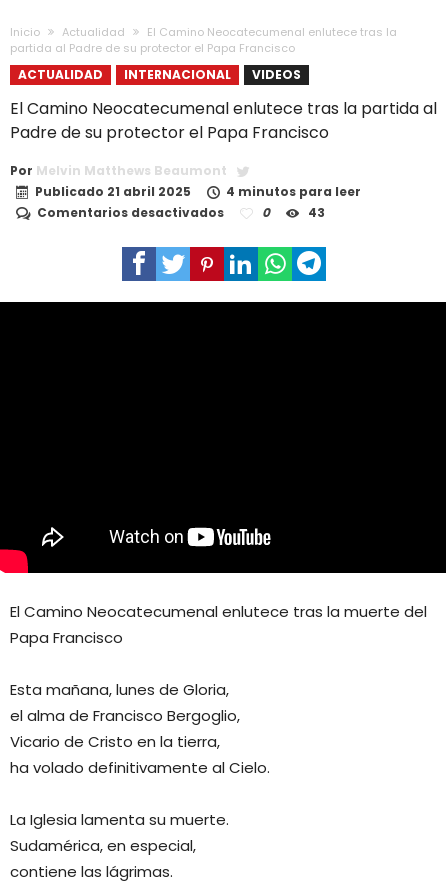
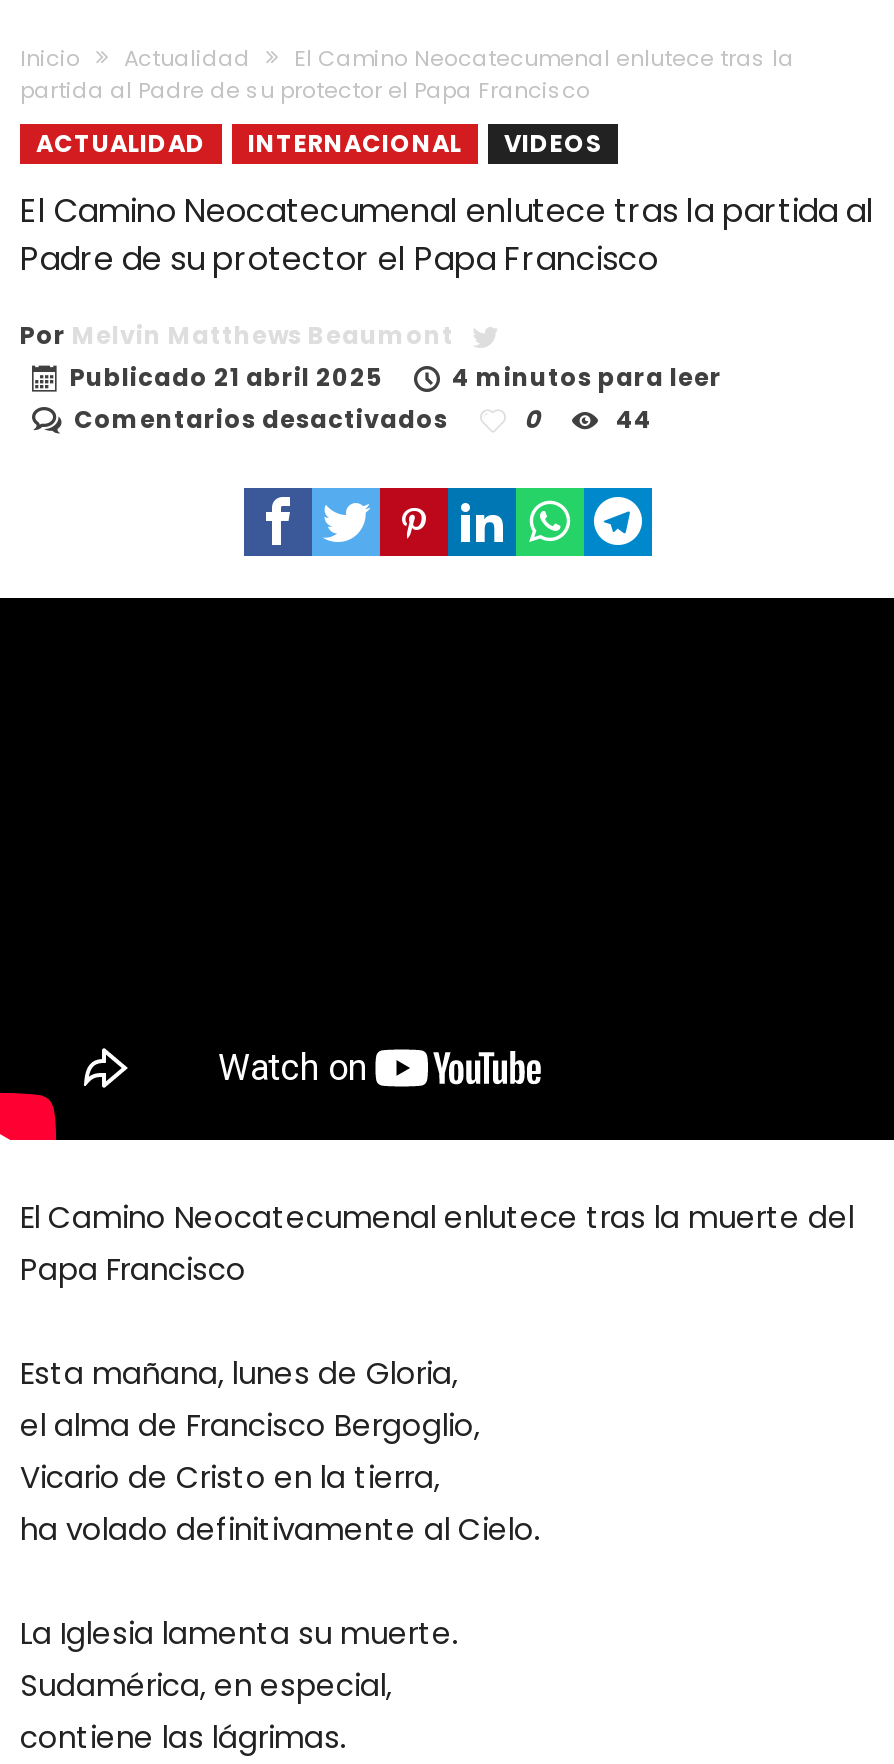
- 43
+ 44
